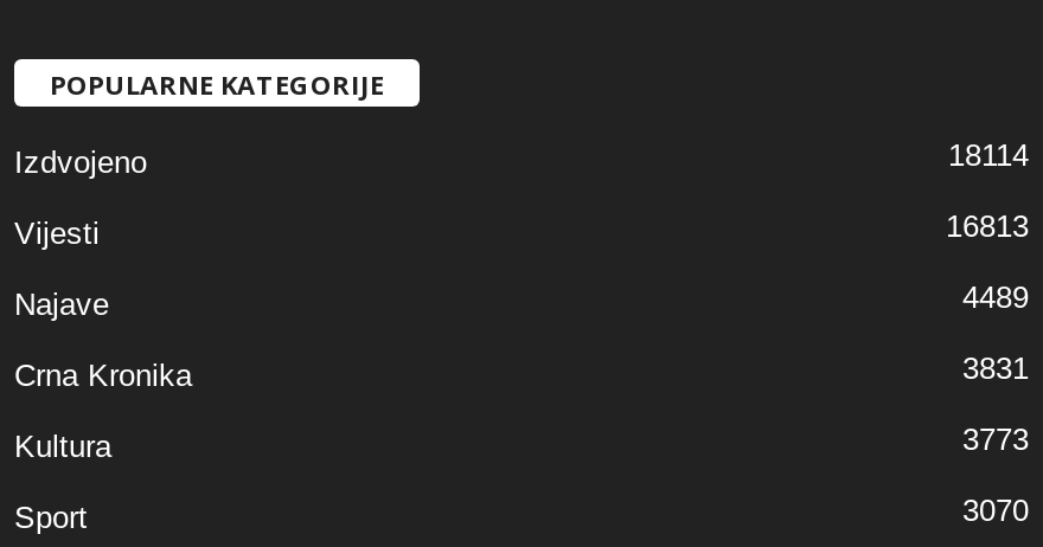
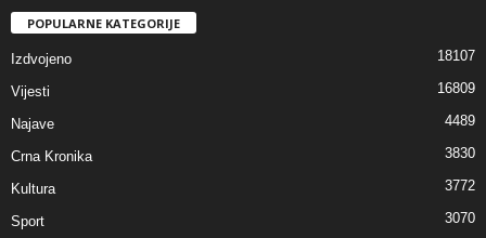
- 18114
+ 18107

- 16813
+ 16809

- 3831
+ 3830

- 3773
+ 3772
